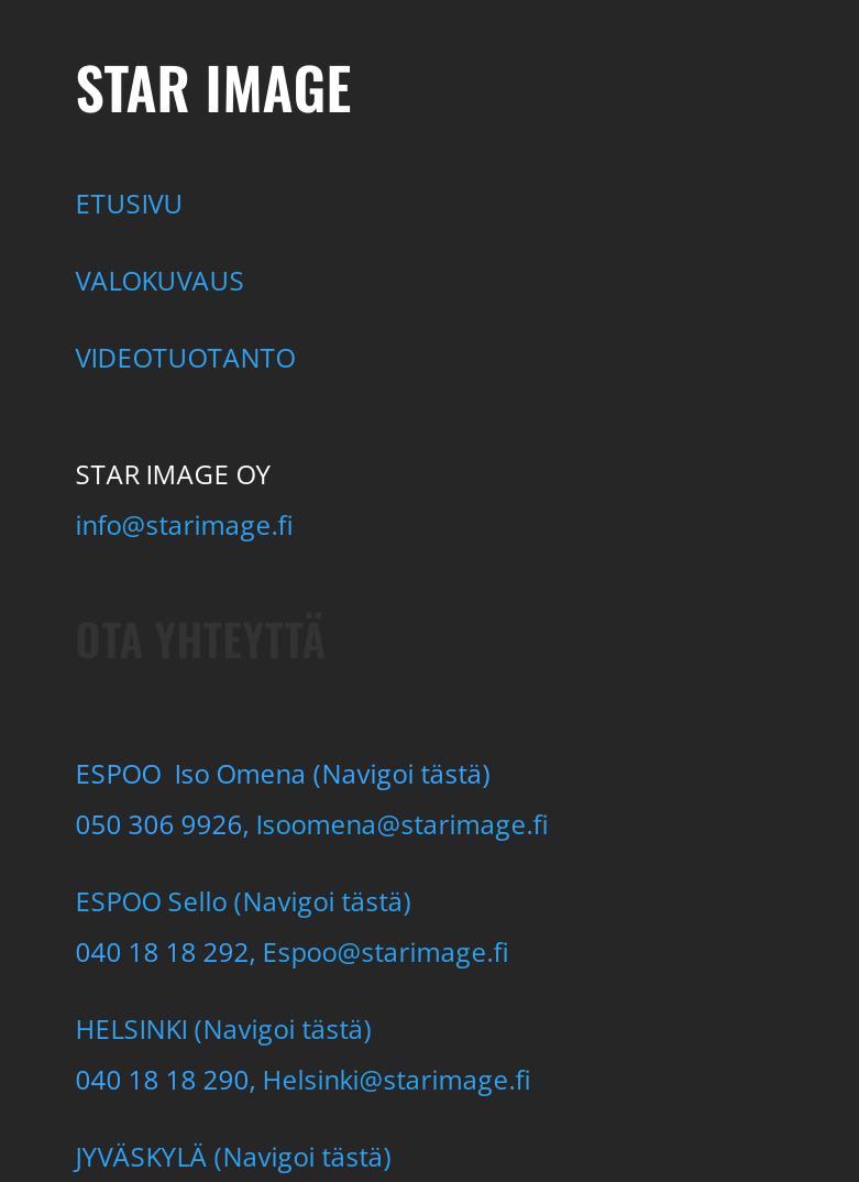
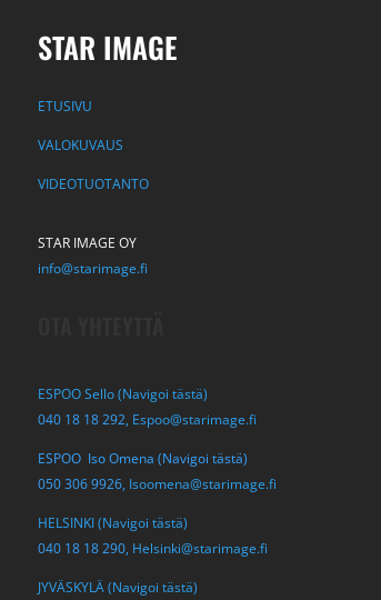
moved down: ESPOO Iso Omena (Navigoi tästä) | 050 306 9926, Isoomena@starimage.fi

moved up: ESPOO Sello (Navigoi tästä) | 040 18 18 292, Espoo@starimage.fi
